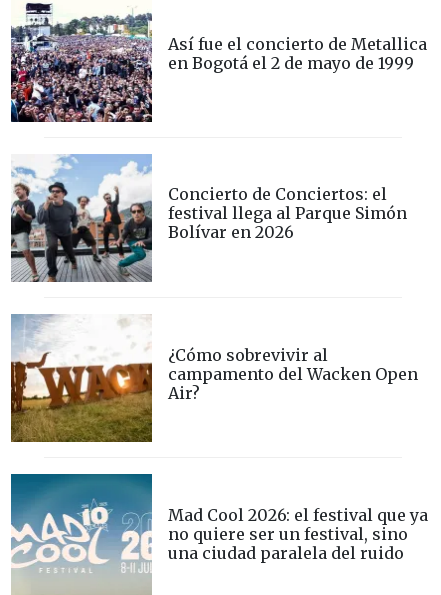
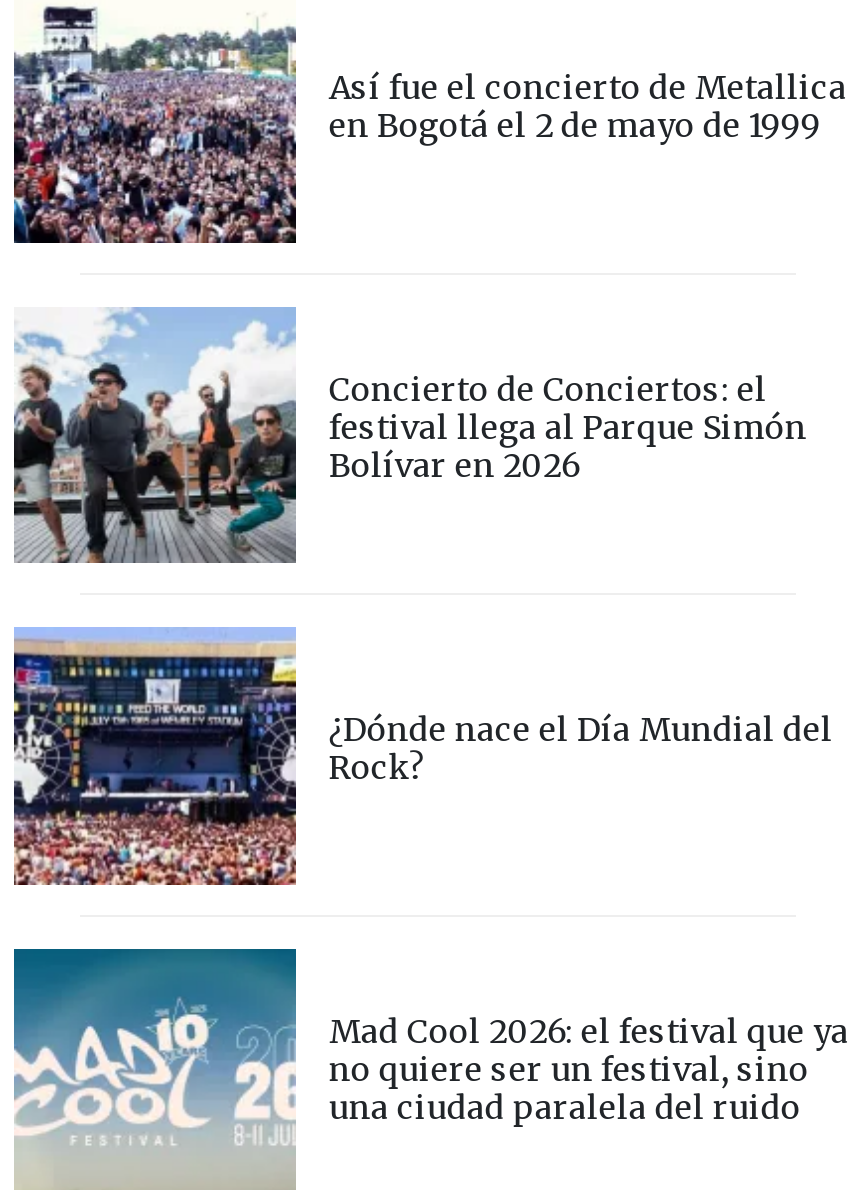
- [image]
- ¿Cómo sobrevivir al
- campamento del Wacken Open
- Air?
+ [image]
+ ¿Dónde nace el Día Mundial del
+ Rock?
